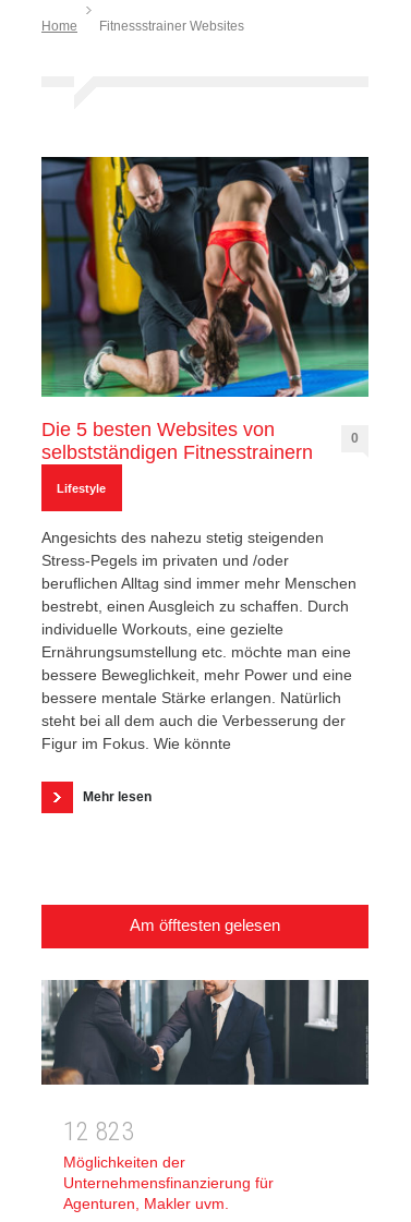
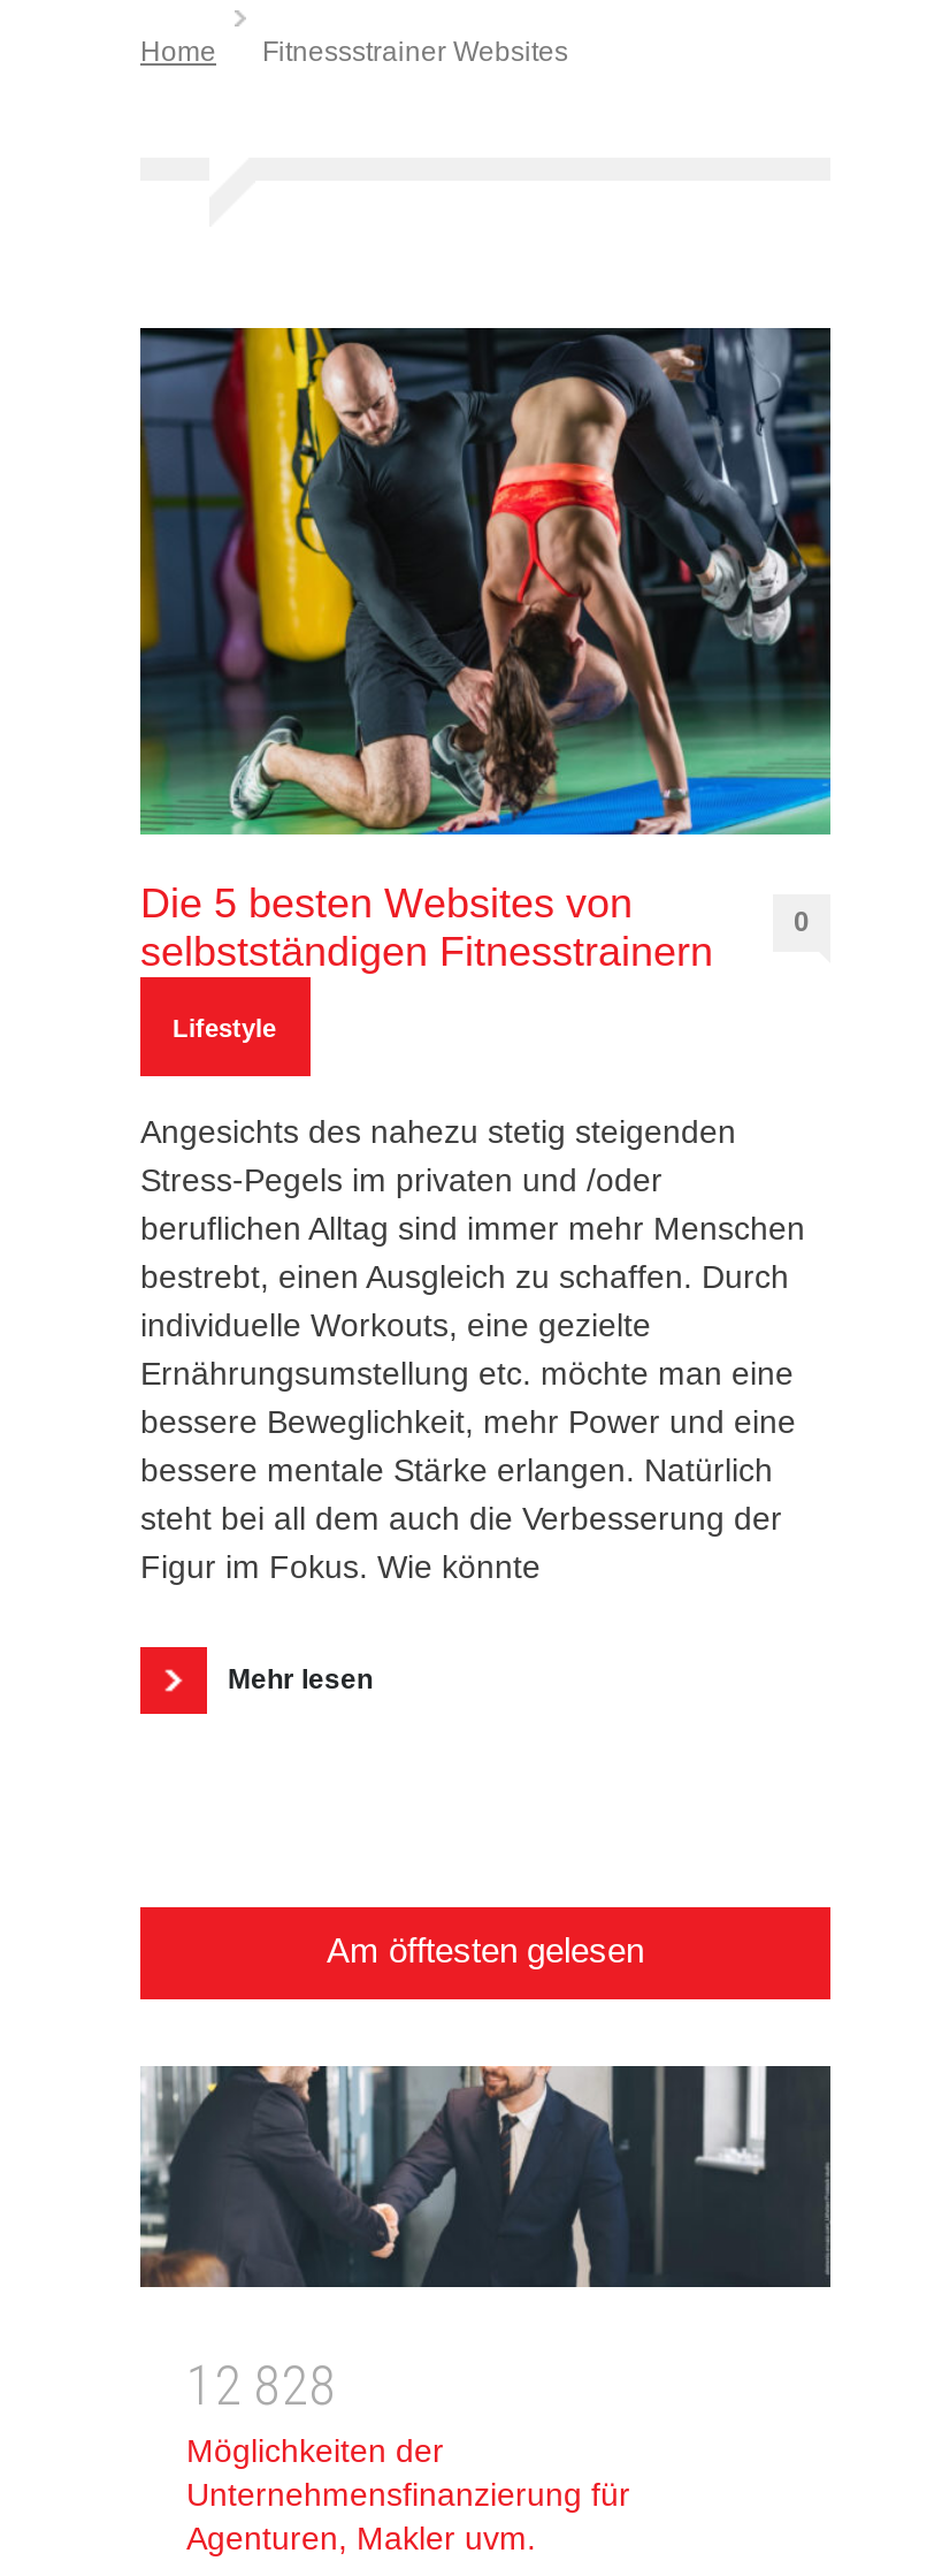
- 1 2 823
+ 1 2 828
